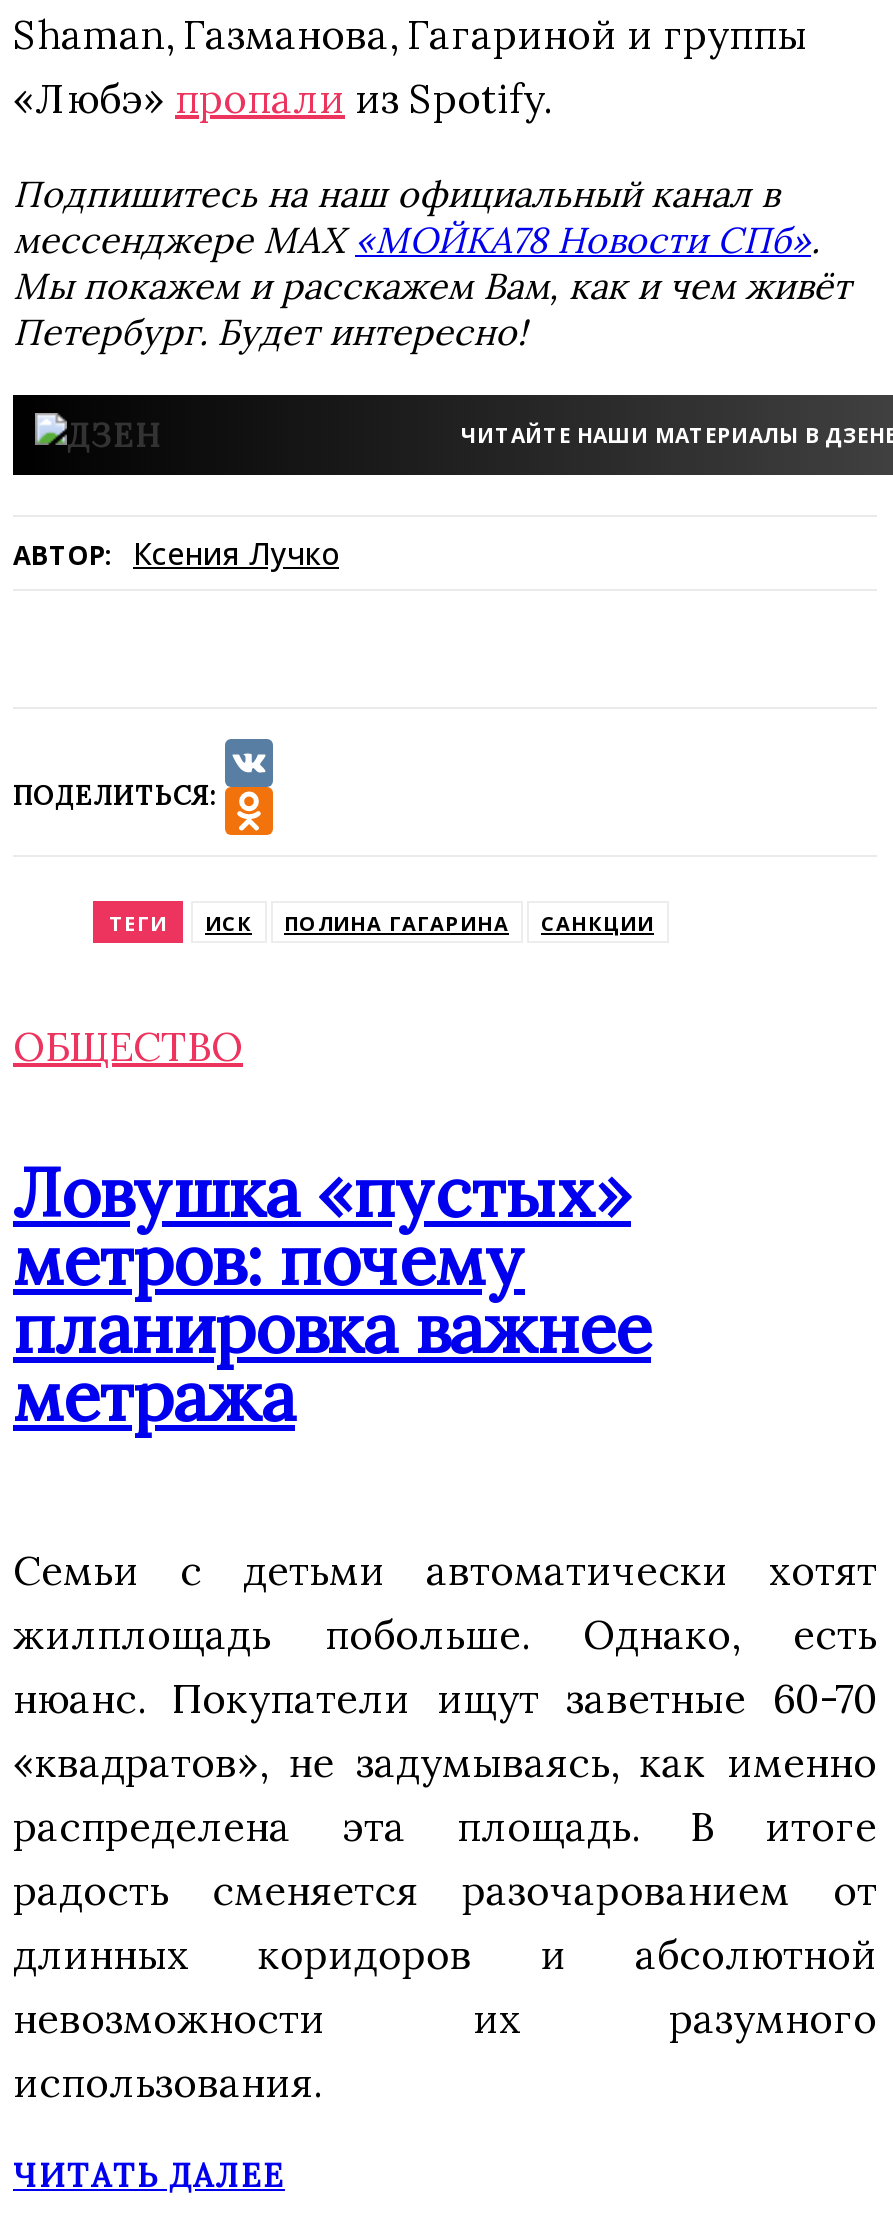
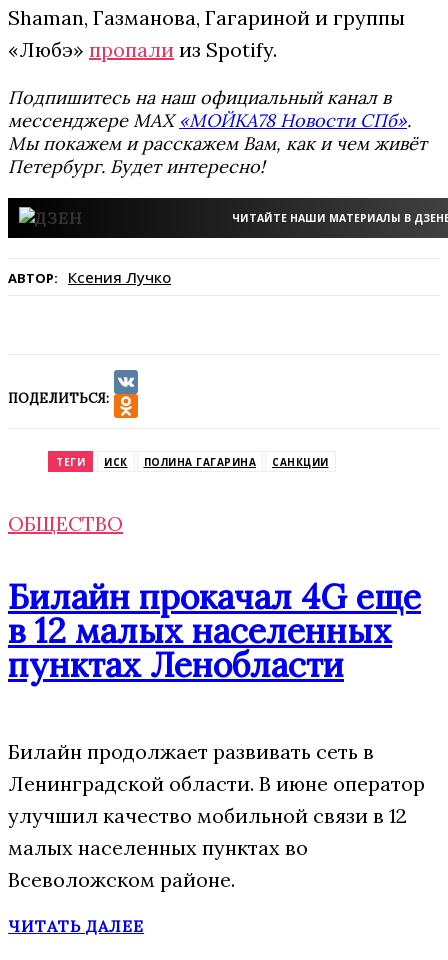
- Ловушка «пустых»
- метров: почему
- планировка важнее
- метража
+ Билайн прокачал 4G еще
+ в 12 малых населенных
+ пунктах Ленобласти

- Семьи с детьми автоматически хотят
- жилплощадь побольше. Однако, есть
- нюанс. Покупатели ищут заветные 60-70
- «квадратов», не задумываясь, как именно
- распределена эта площадь. В итоге
- радость сменяется разочарованием от
- длинных коридоров и абсолютной
- невозможности их разумного
- использования.
+ Билайн продолжает развивать сеть в
+ Ленинградской области. В июне оператор
+ улучшил качество мобильной связи в 12
+ малых населенных пунктах во
+ Всеволожском районе.
